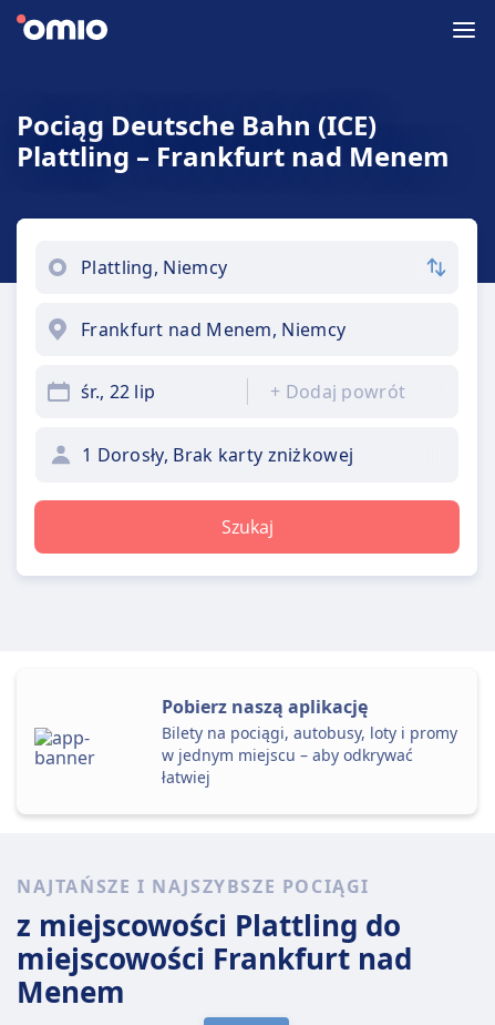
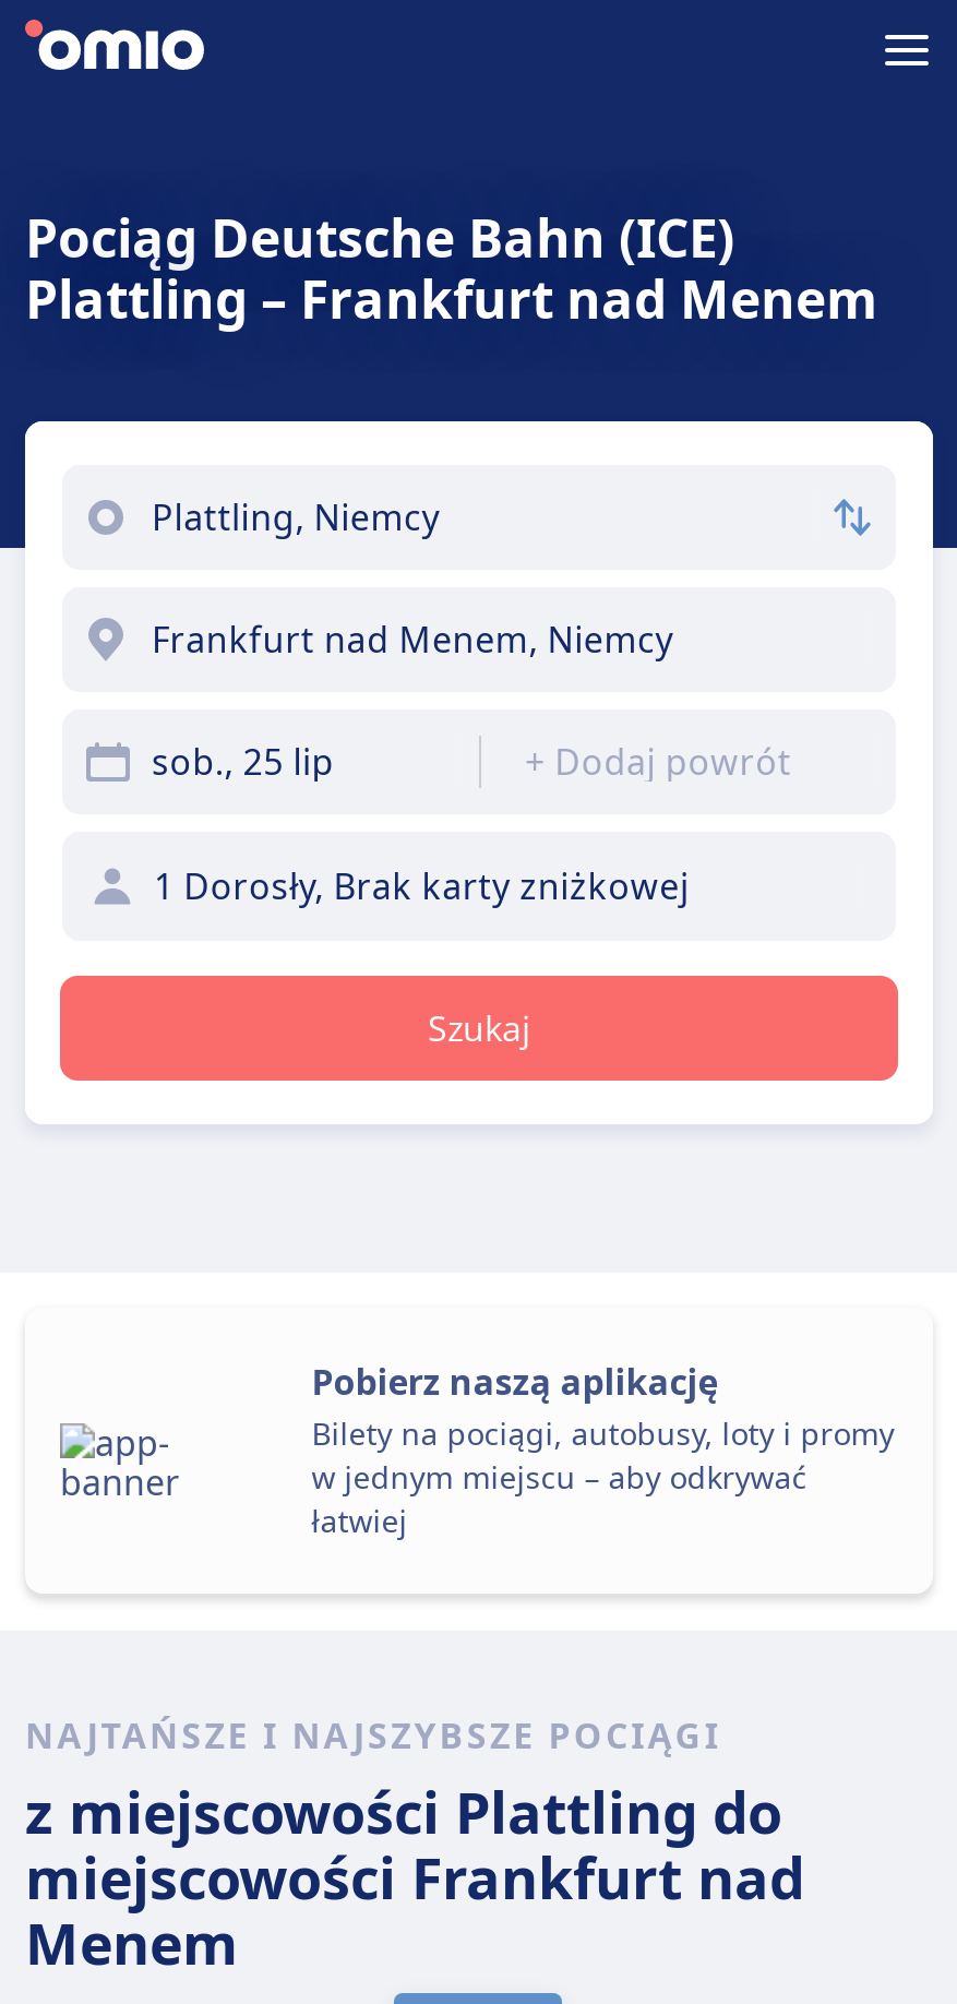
- śr., 22 lip
+ sob., 25 lip
